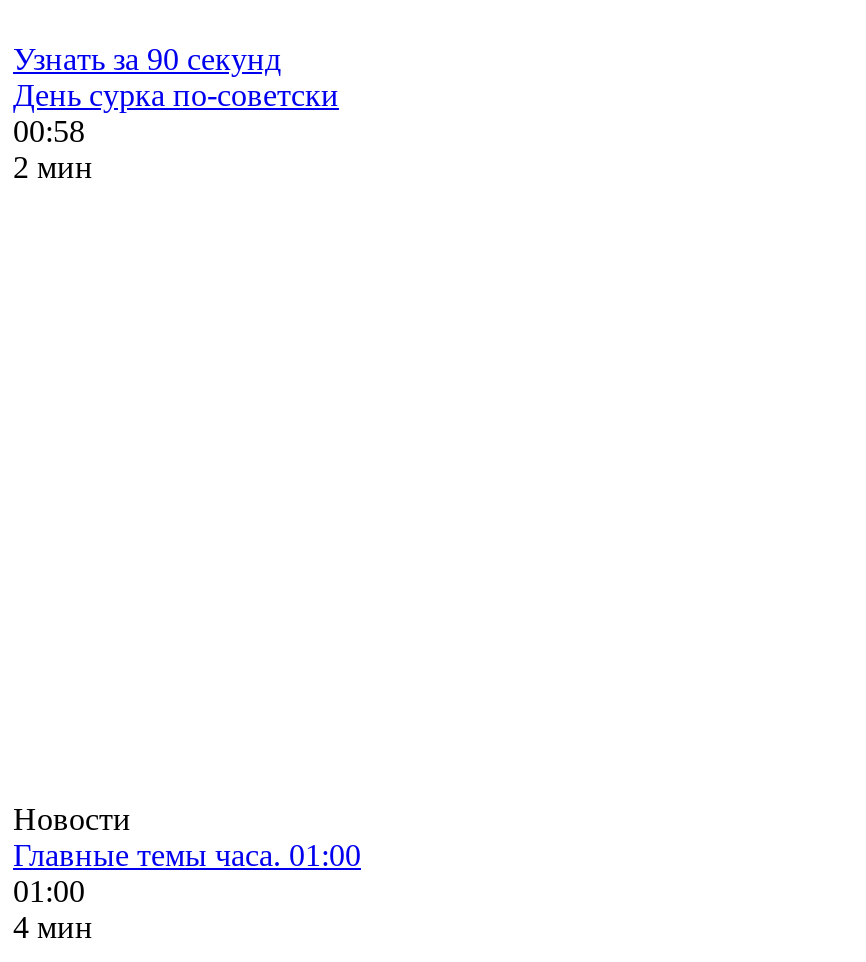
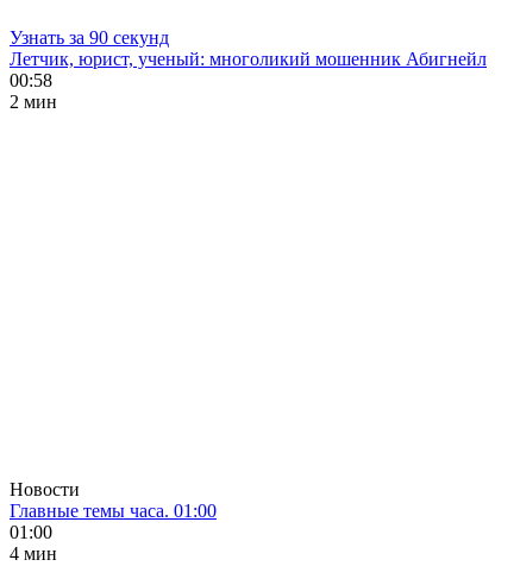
- День сурка по-советски
+ Летчик, юрист, ученый: многоликий мошенник Абигнейл
